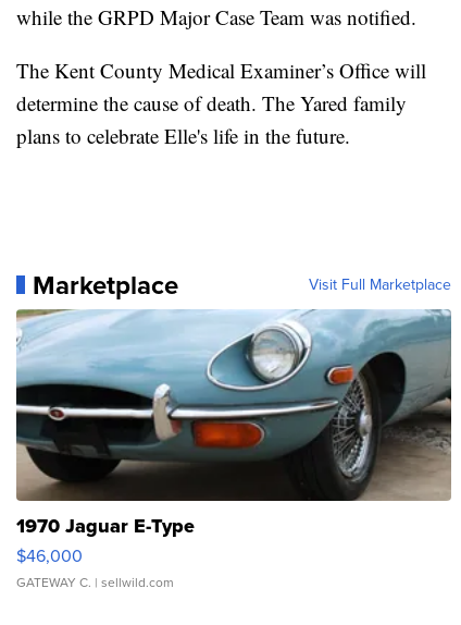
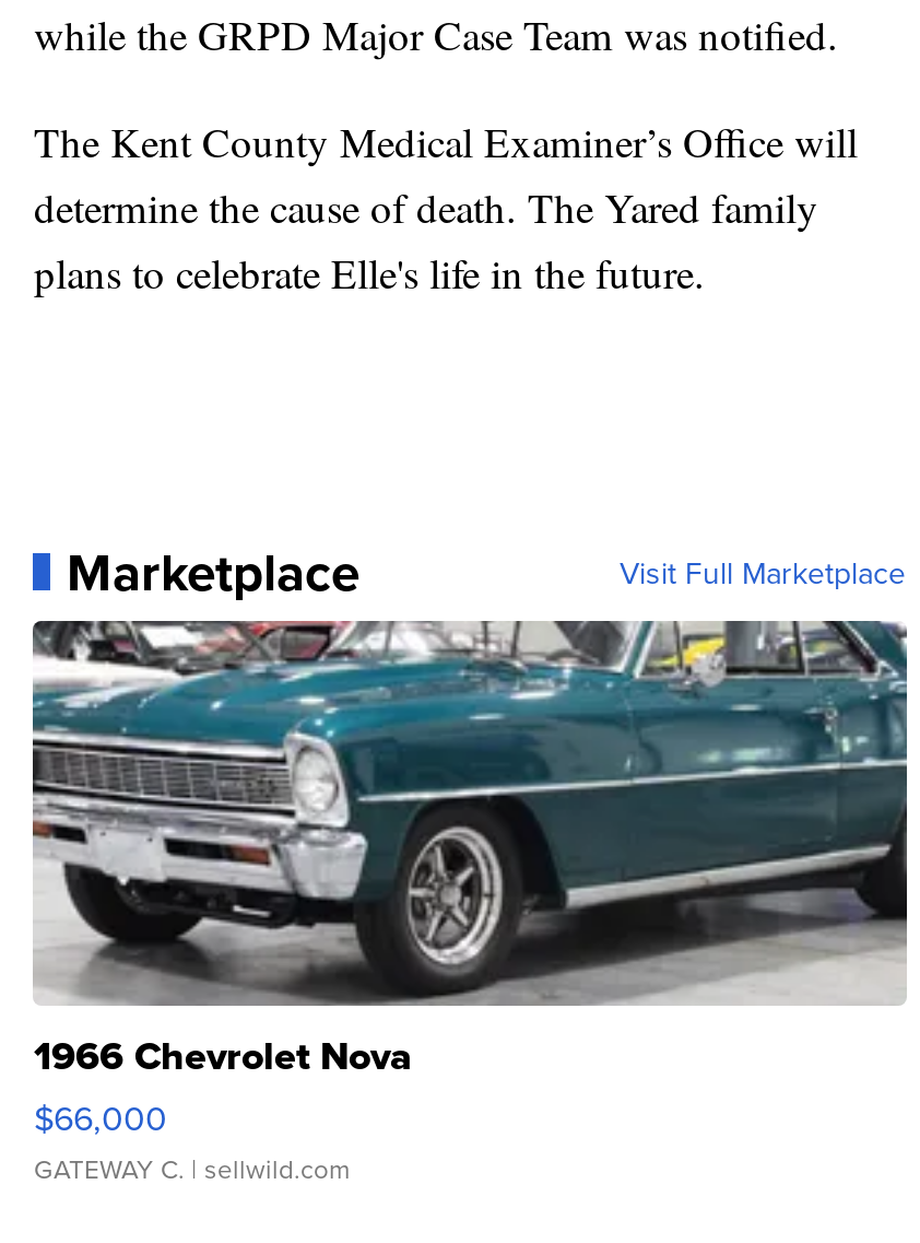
- [image]
- 1970 Jaguar E-Type
- $46,000
+ [image]
+ 1966 Chevrolet Nova
+ $66,000
